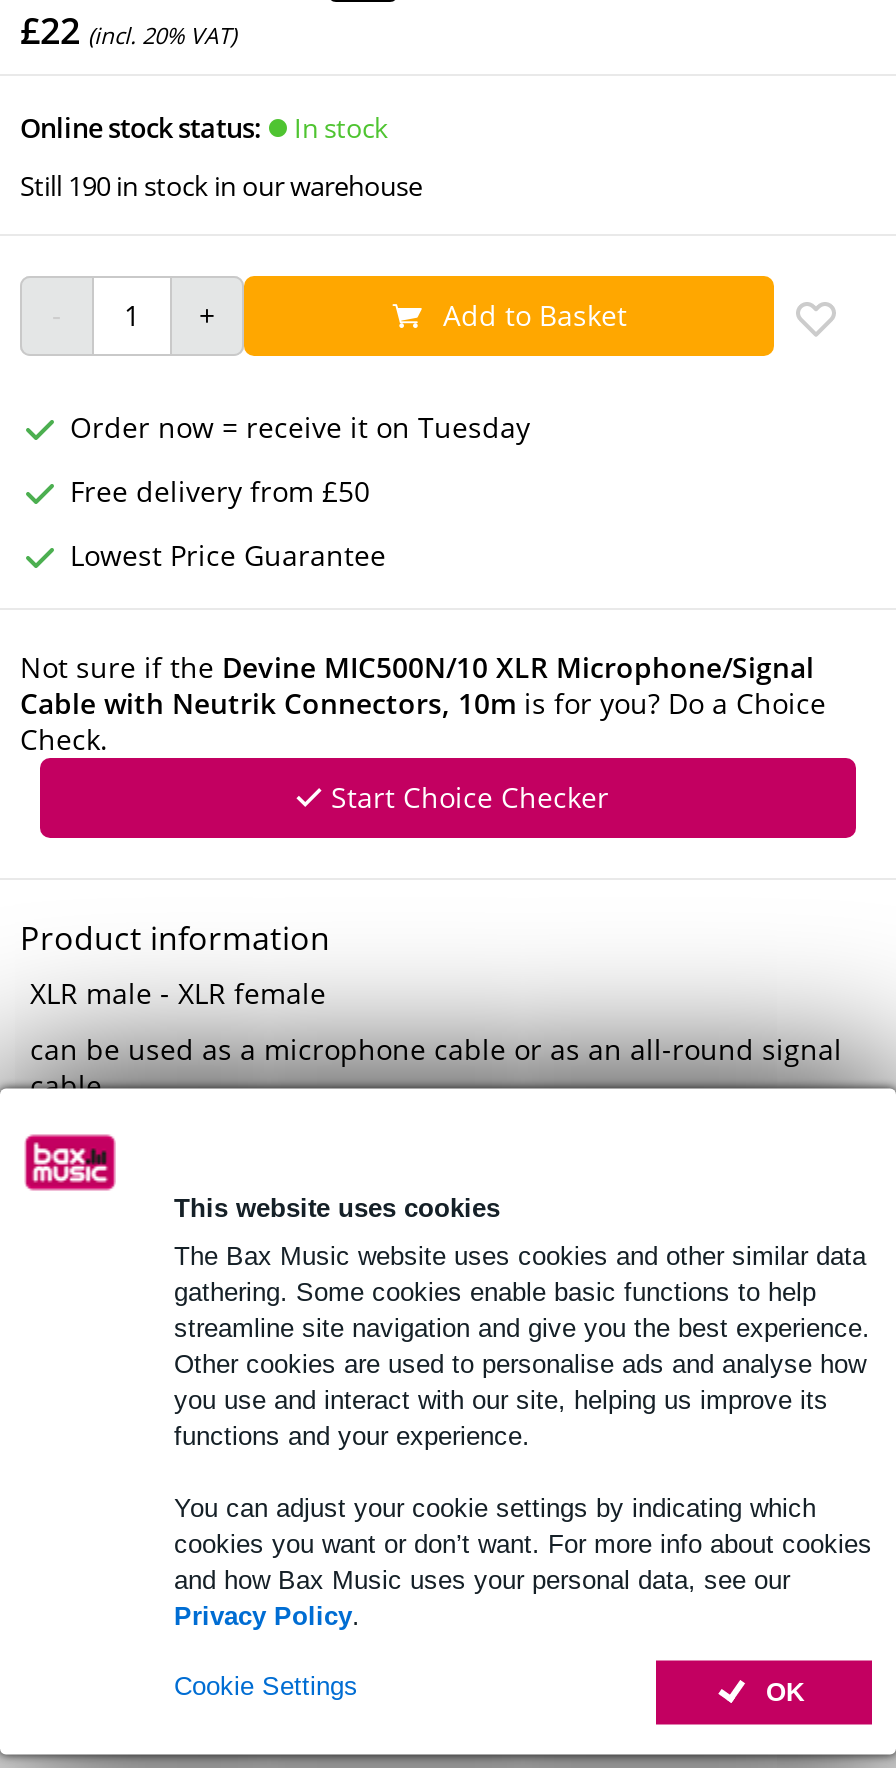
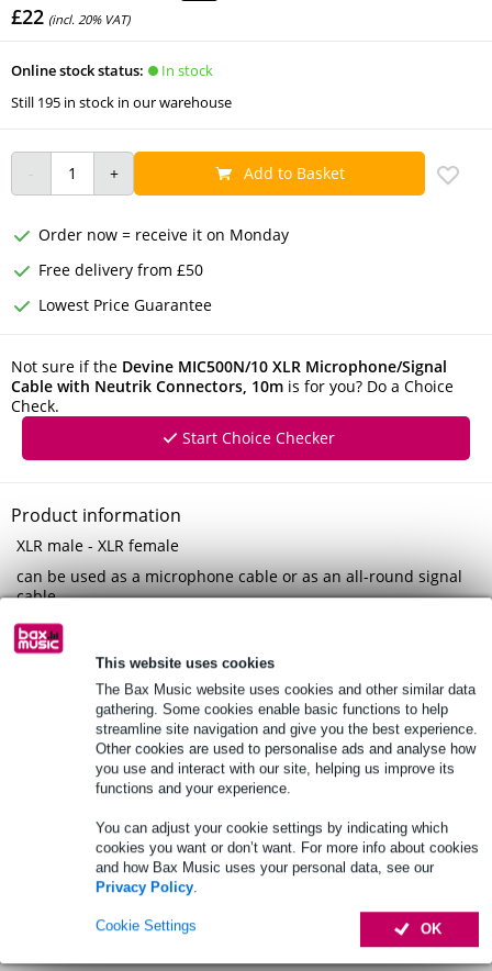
- Still 190 in stock in our warehouse
+ Still 195 in stock in our warehouse

- Order now = receive it on Tuesday
+ Order now = receive it on Monday
